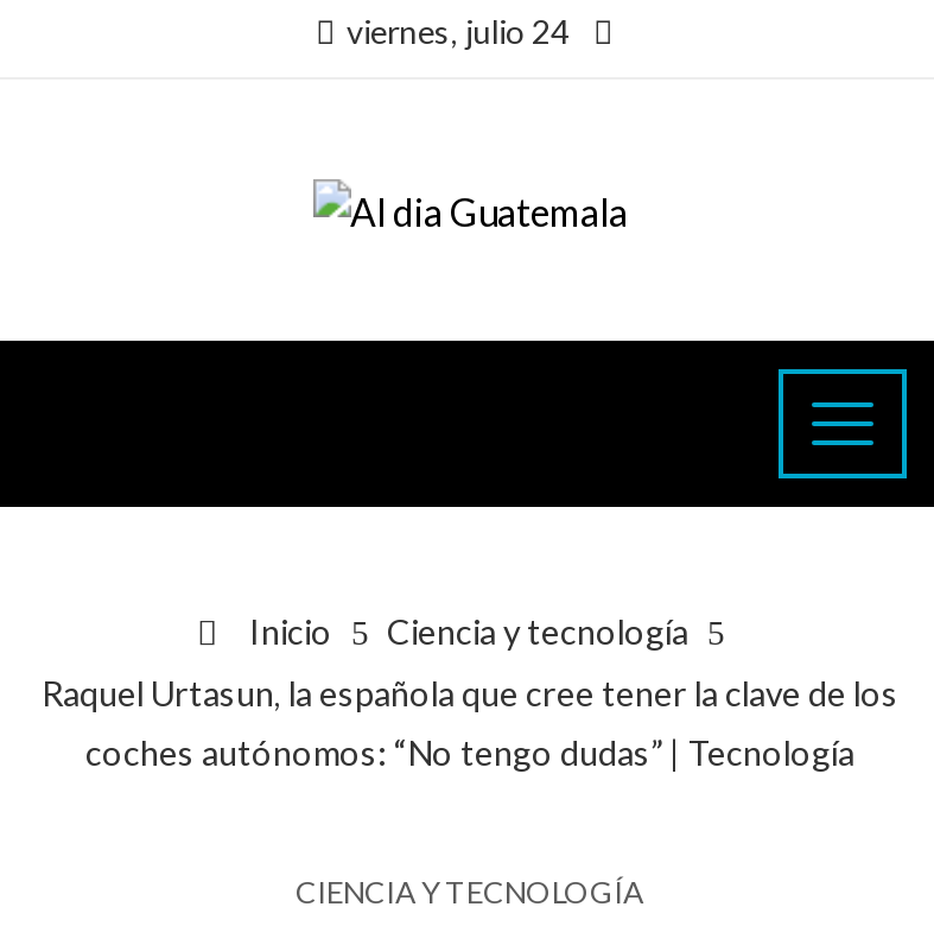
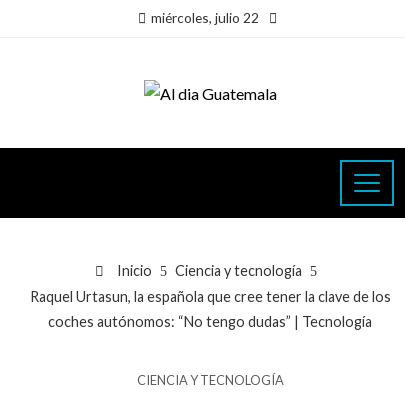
- viernes, julio 24
+ miércoles, julio 22
